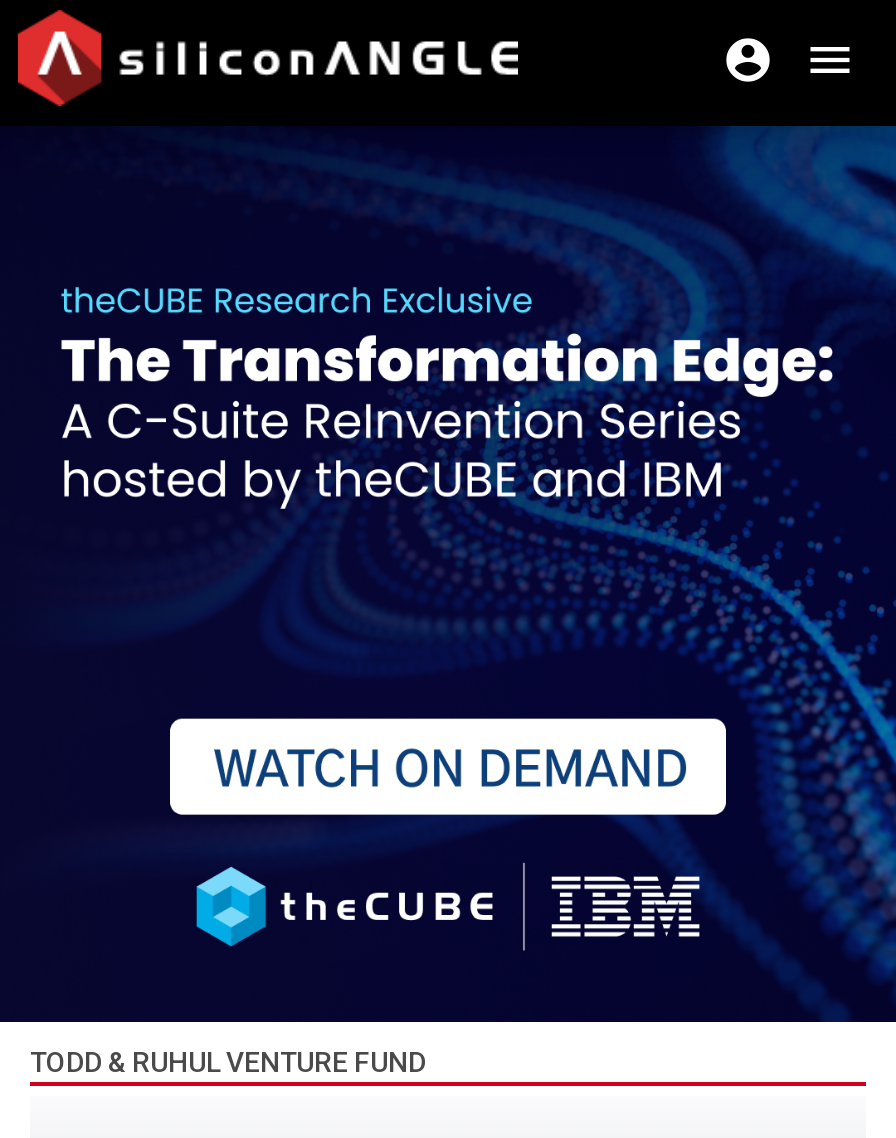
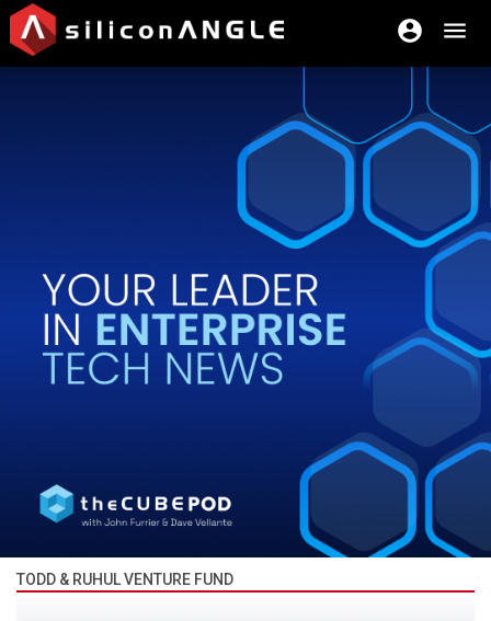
- [image]
+ [image]
